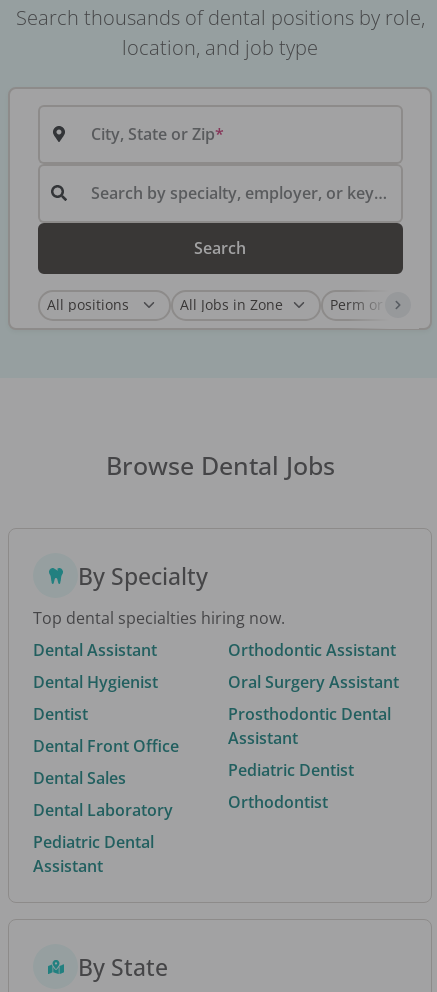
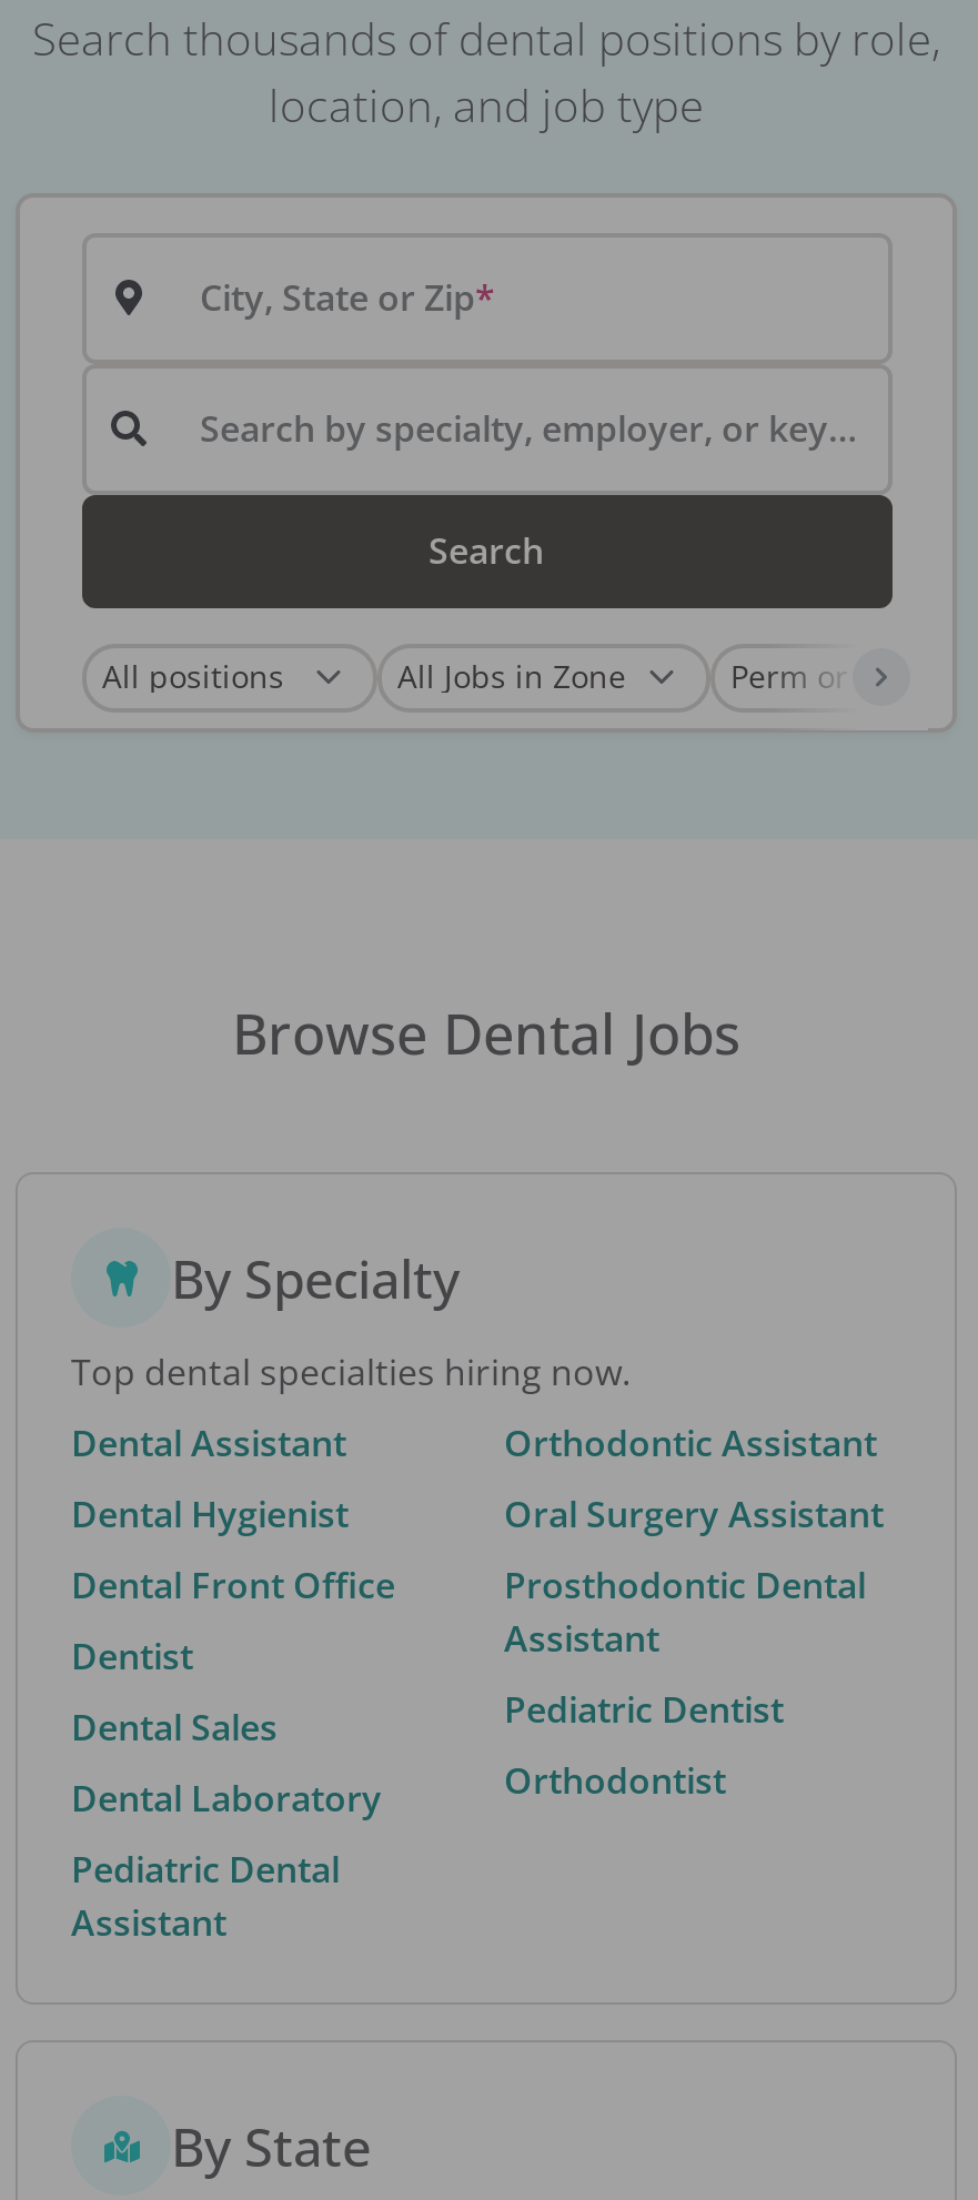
moved down: Dentist

moved up: Dental Front Office
